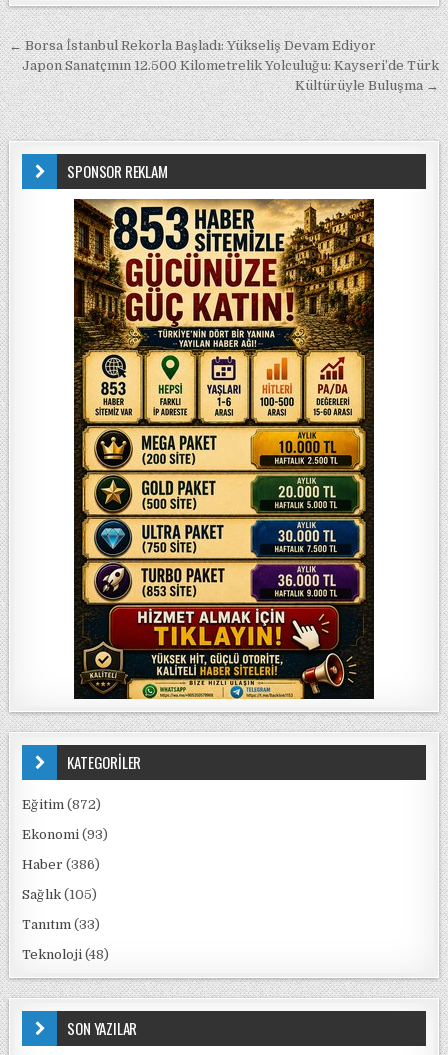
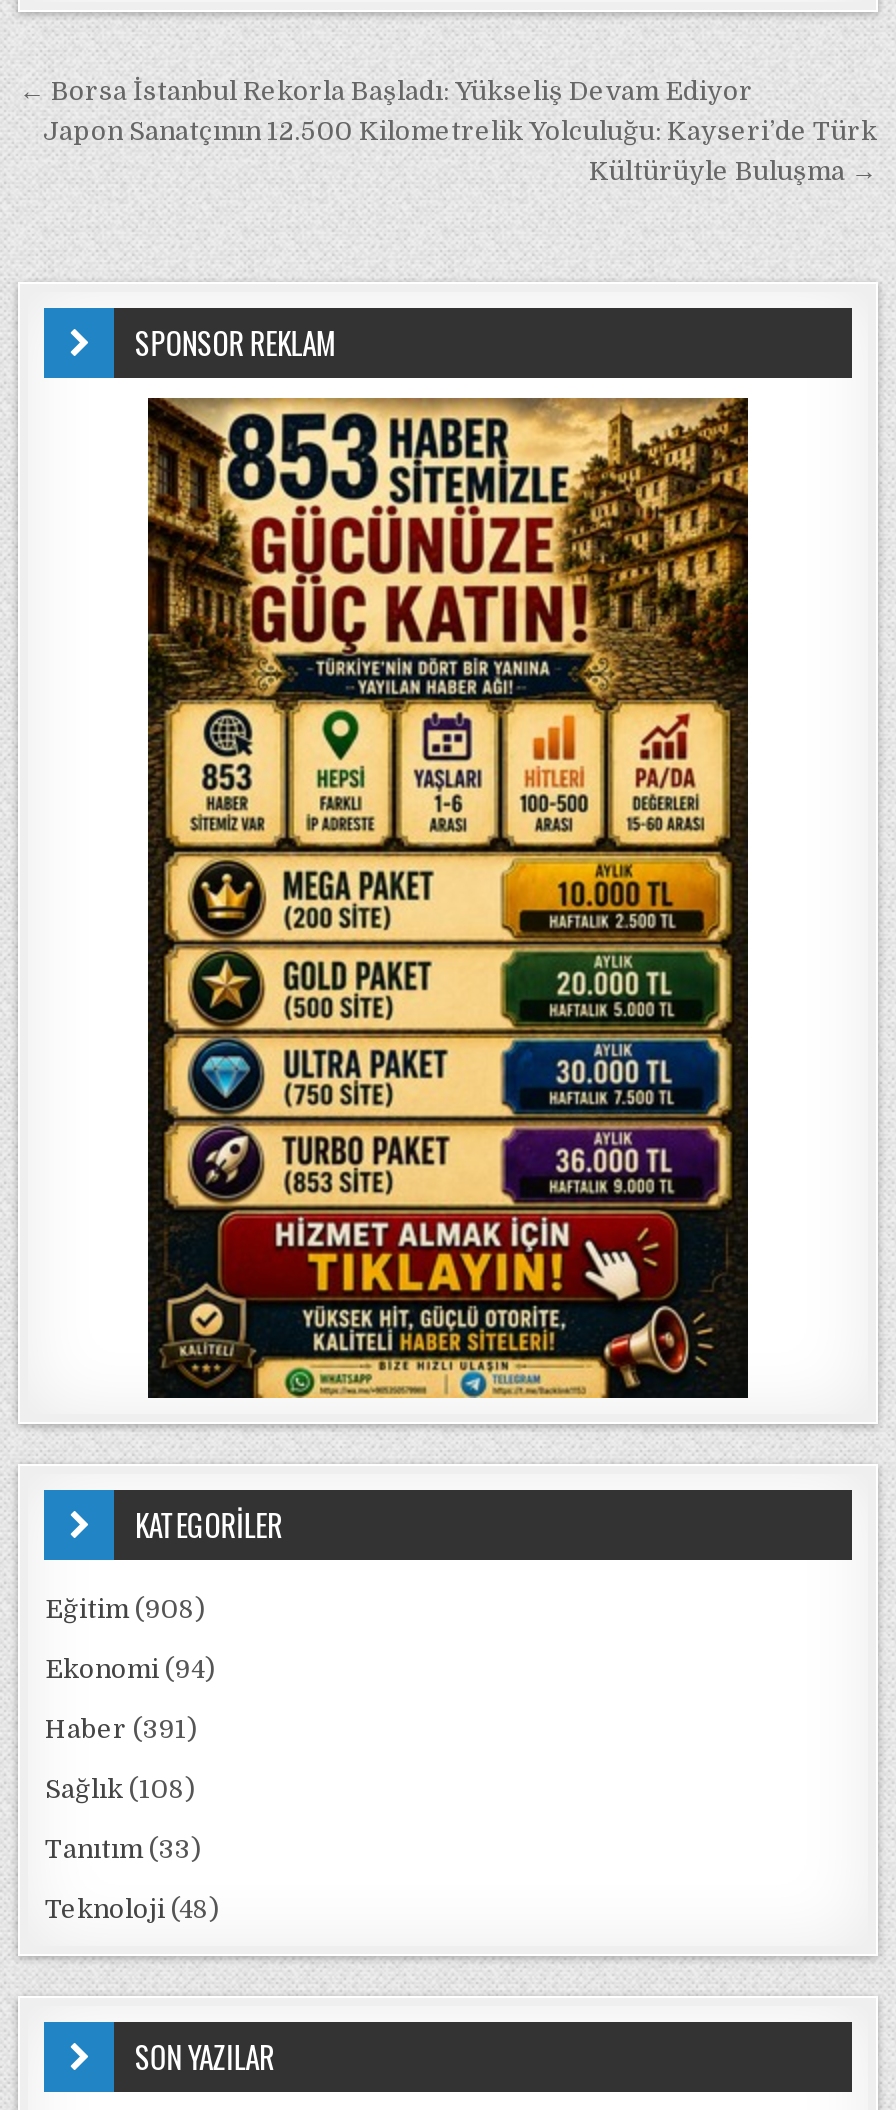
- Eğitim (872)
+ Eğitim (908)

- Ekonomi (93)
+ Ekonomi (94)

- Haber (386)
+ Haber (391)

- Sağlık (105)
+ Sağlık (108)
